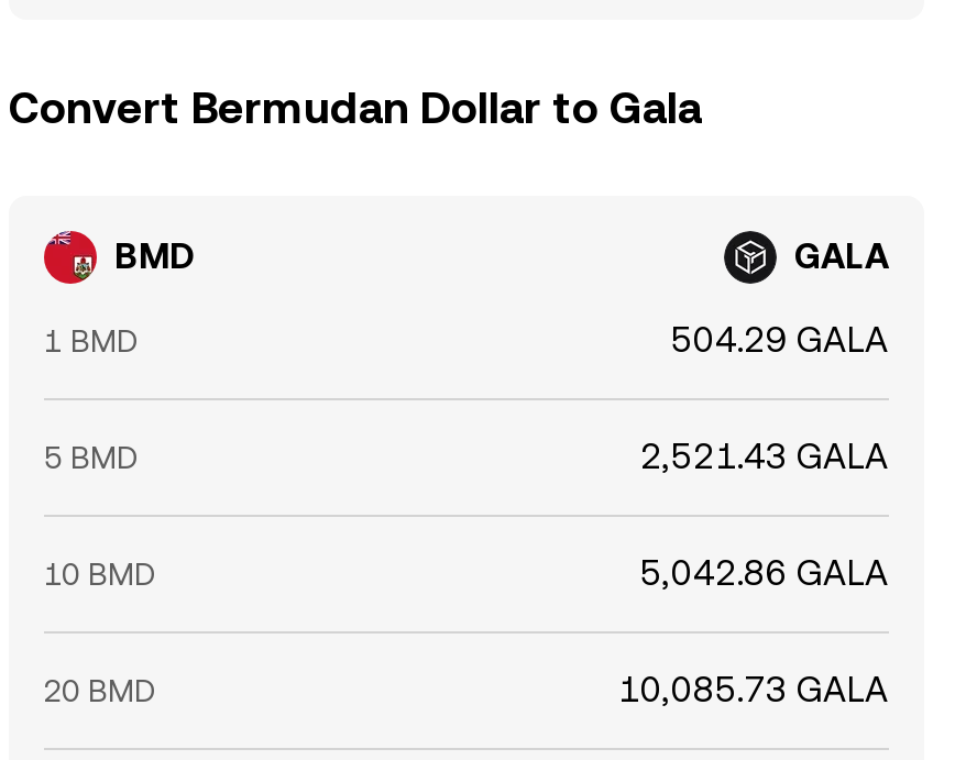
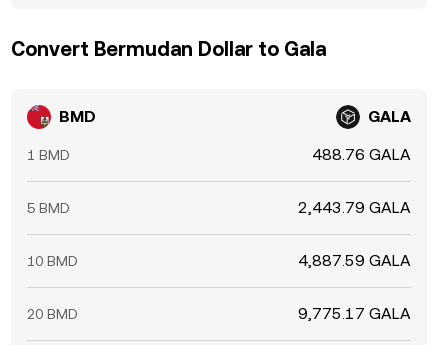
- 504.29 GALA
+ 488.76 GALA

- 2,521.43 GALA
+ 2,443.79 GALA

- 5,042.86 GALA
+ 4,887.59 GALA

- 10,085.73 GALA
+ 9,775.17 GALA
